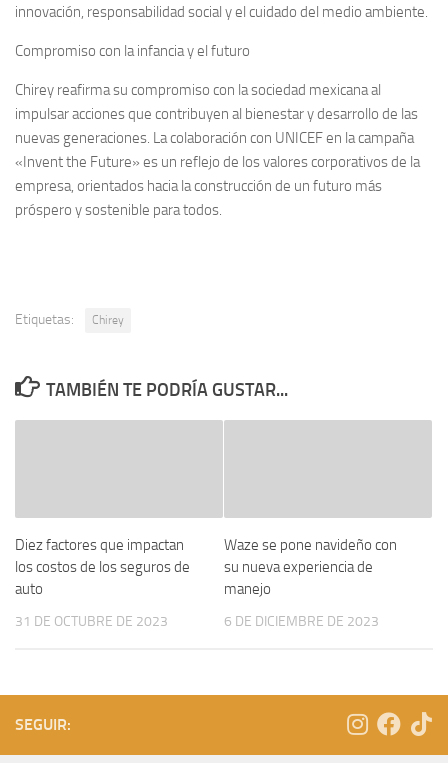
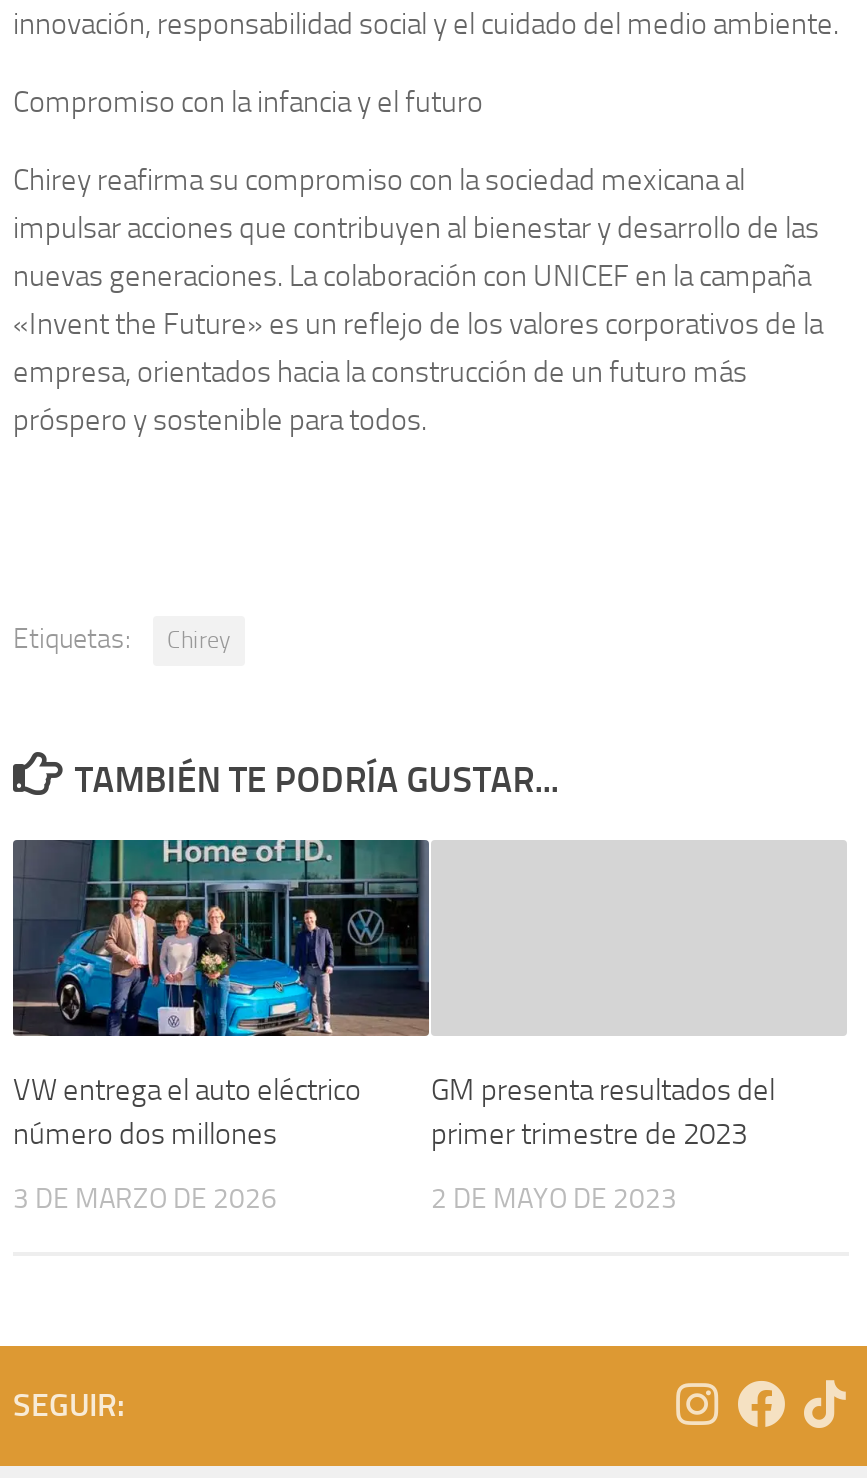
+ [image]

- Diez factores que impactan
- los costos de los seguros de
- auto
+ VW entrega el auto eléctrico
+ número dos millones

- Waze se pone navideño con
- su nueva experiencia de
- manejo
+ GM presenta resultados del
+ primer trimestre de 2023

- 31 DE OCTUBRE DE 2023
+ 3 DE MARZO DE 2026

- 6 DE DICIEMBRE DE 2023
+ 2 DE MAYO DE 2023
